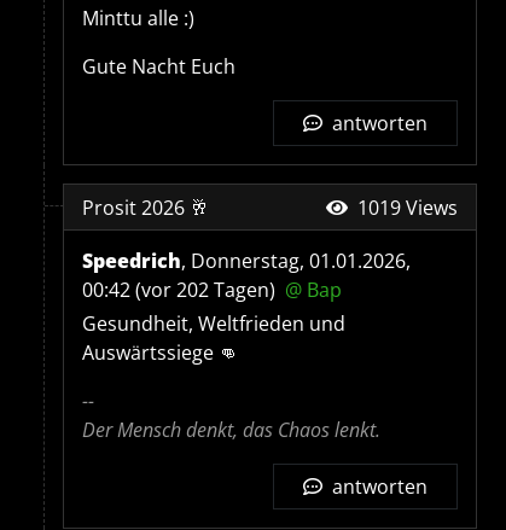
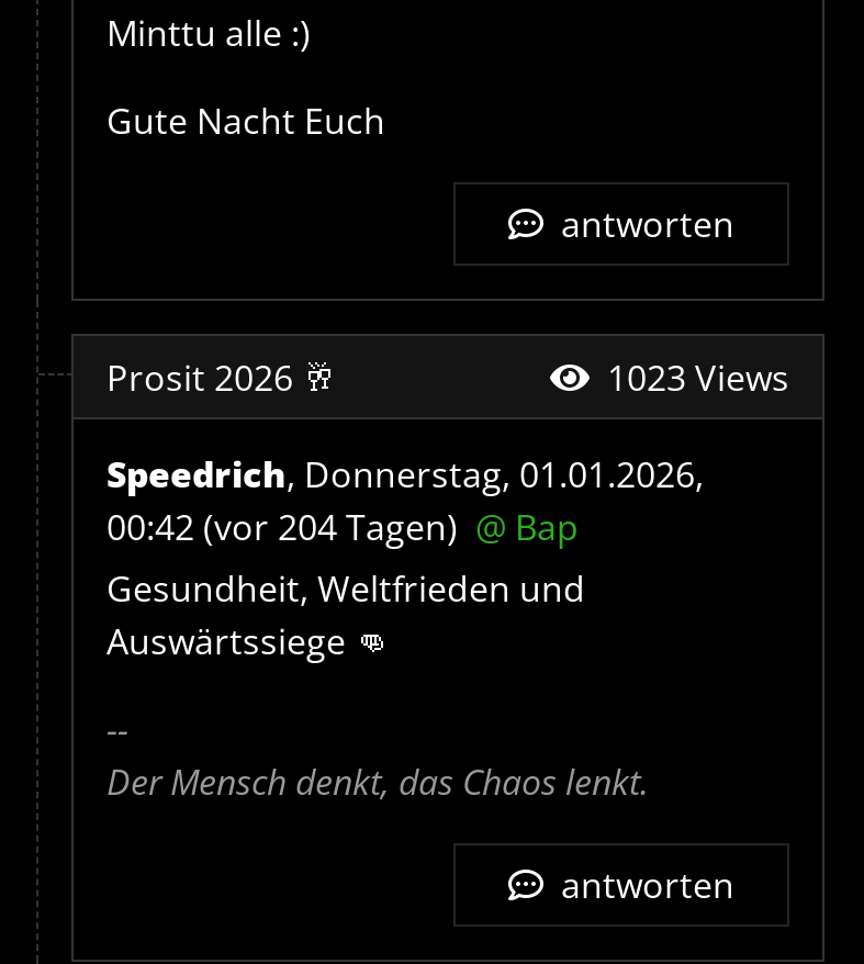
- 1019 Views
+ 1023 Views

- 00:42 (vor 202 Tagen) @ Bap
+ 00:42 (vor 204 Tagen) @ Bap
